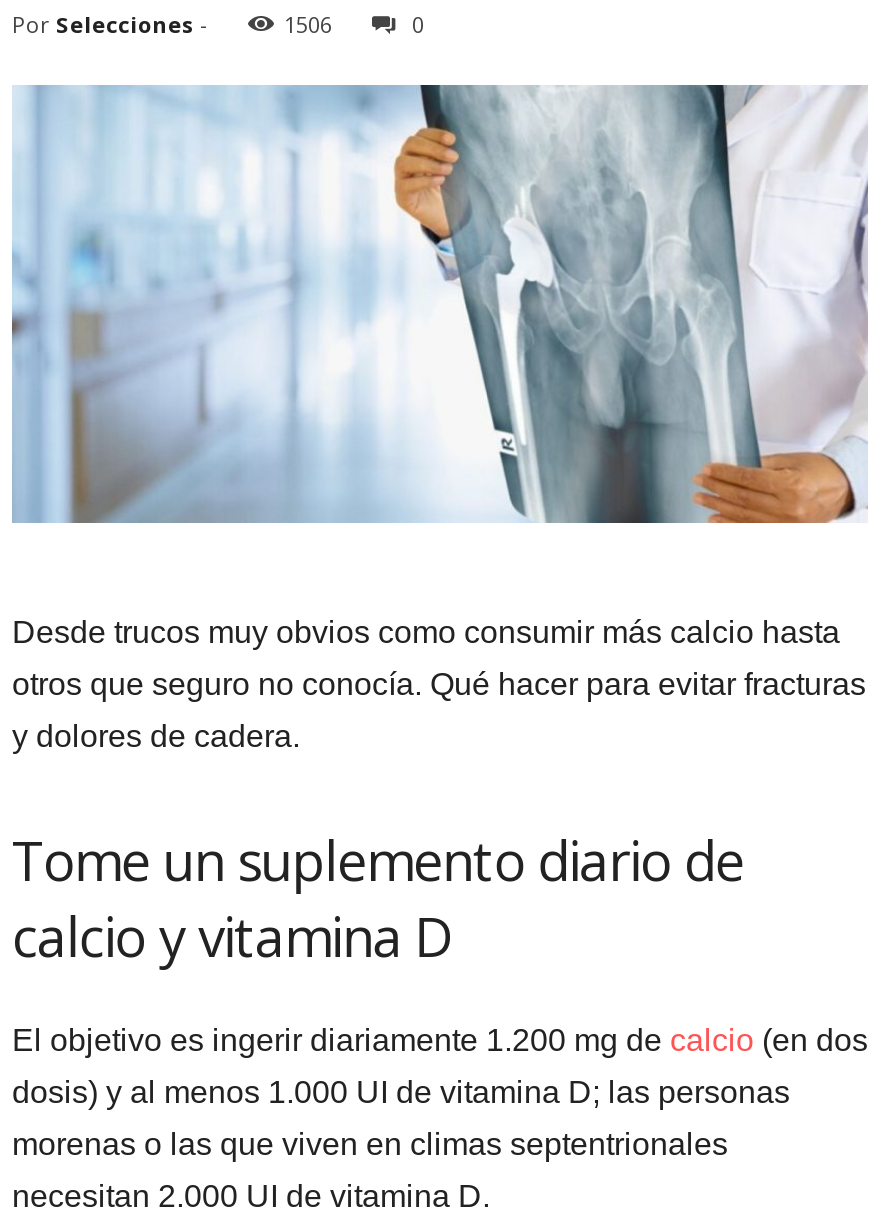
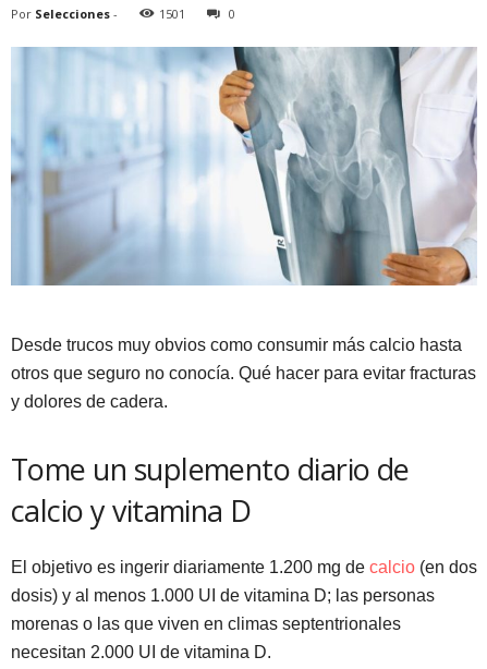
- 1506
+ 1501
